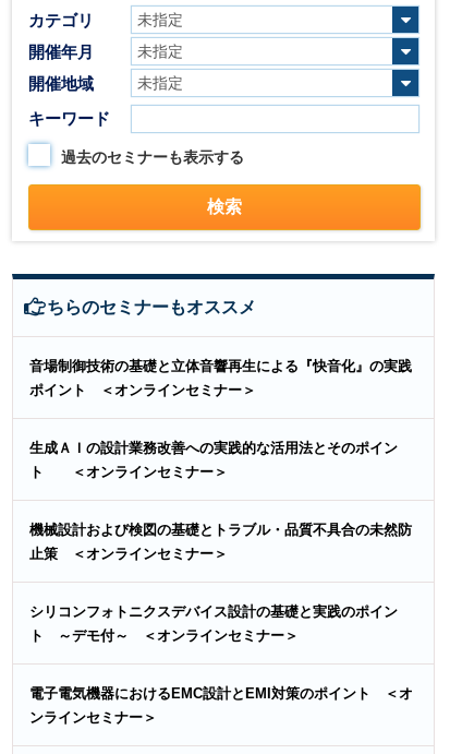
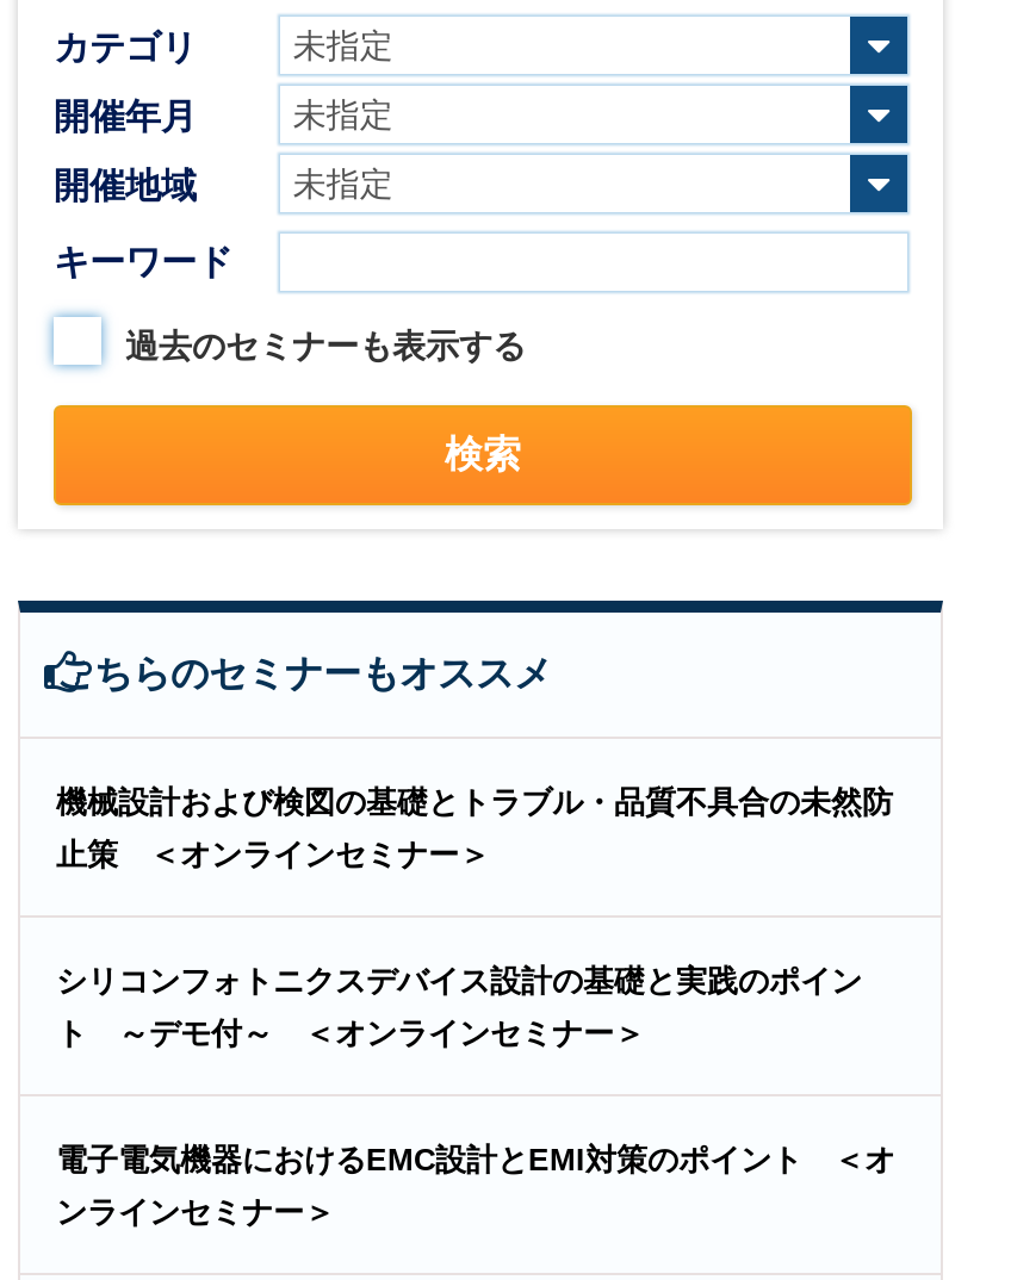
- 音場制御技術の基礎と立体音響再生による『快音化』の実践
- ポイント ＜オンラインセミナー＞

- 生成ＡＩの設計業務改善への実践的な活用法とそのポイン
- ト ＜オンラインセミナー＞
